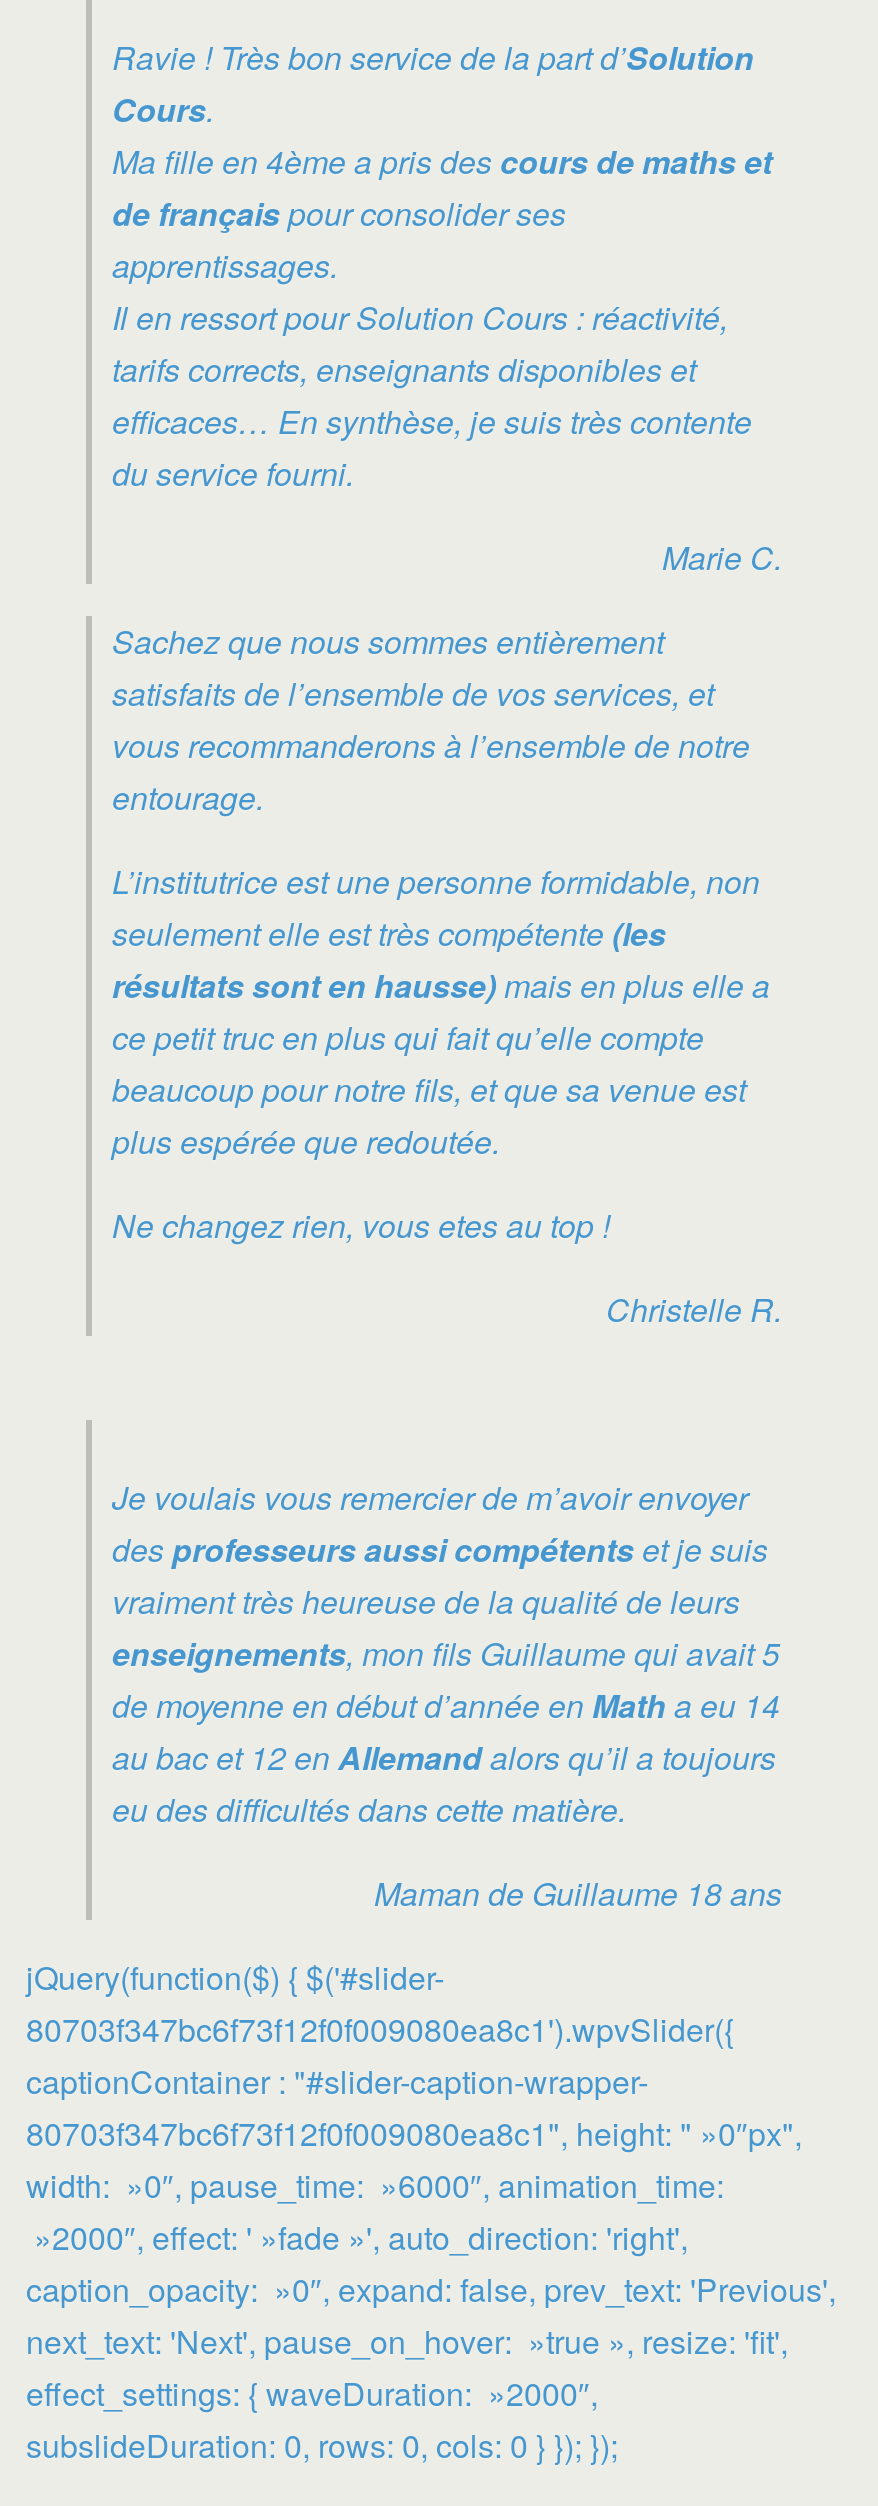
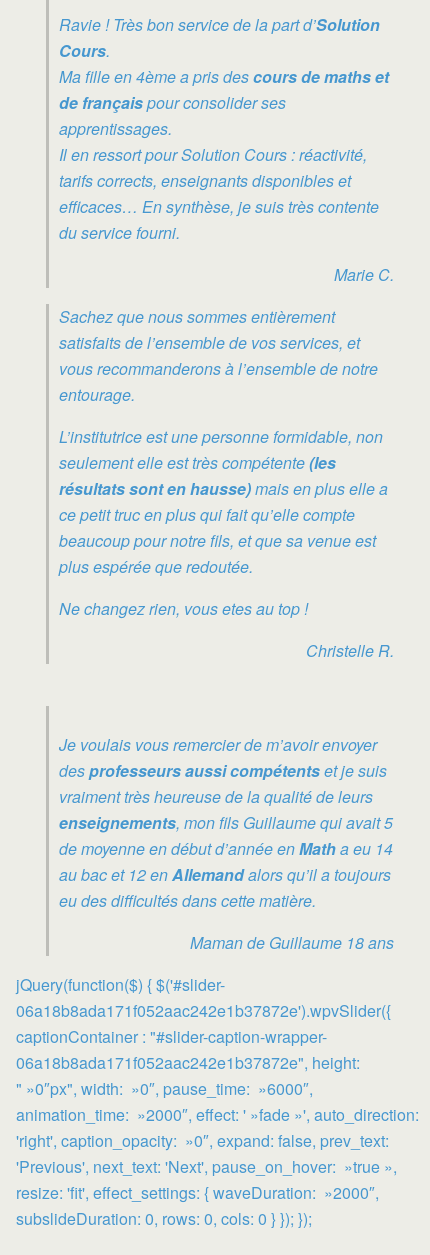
- 80703f347bc6f73f12f0f009080ea8c1').wpvSlider({
+ 06a18b8ada171f052aac242e1b37872e').wpvSlider({

- 80703f347bc6f73f12f0f009080ea8c1", height: " »0″px",
- width: »0″, pause_time: »6000″, animation_time:
- »2000″, effect: ' »fade »', auto_direction: 'right',
- caption_opacity: »0″, expand: false, prev_text: 'Previous',
- next_text: 'Next', pause_on_hover: »true », resize: 'fit',
- effect_settings: { waveDuration: »2000″,
+ 06a18b8ada171f052aac242e1b37872e", height:
+ " »0″px", width: »0″, pause_time: »6000″,
+ animation_time: »2000″, effect: ' »fade »', auto_direction:
+ 'right', caption_opacity: »0″, expand: false, prev_text:
+ 'Previous', next_text: 'Next', pause_on_hover: »true »,
+ resize: 'fit', effect_settings: { waveDuration: »2000″,
